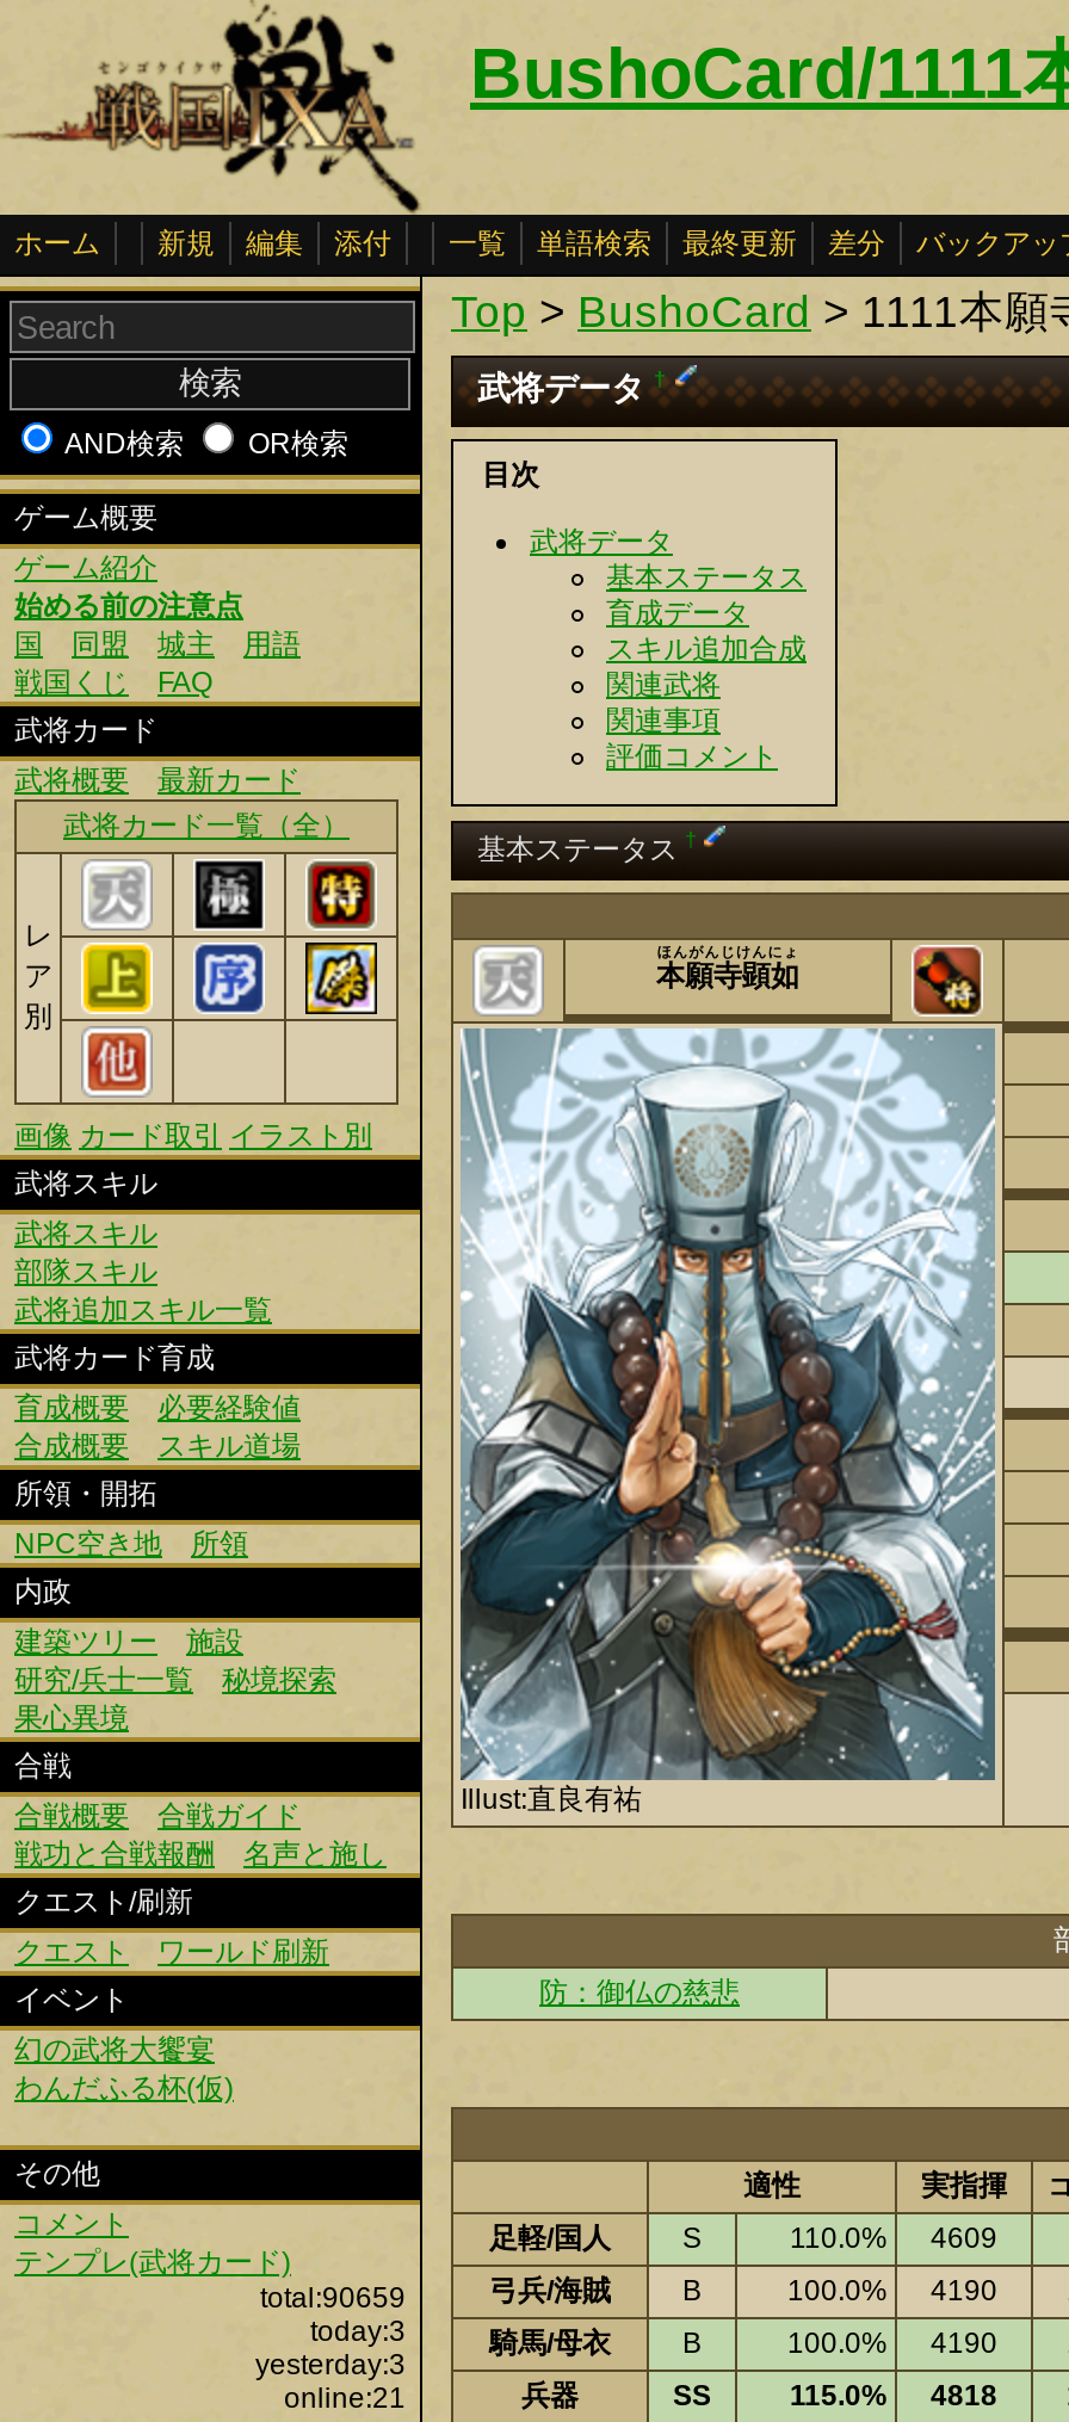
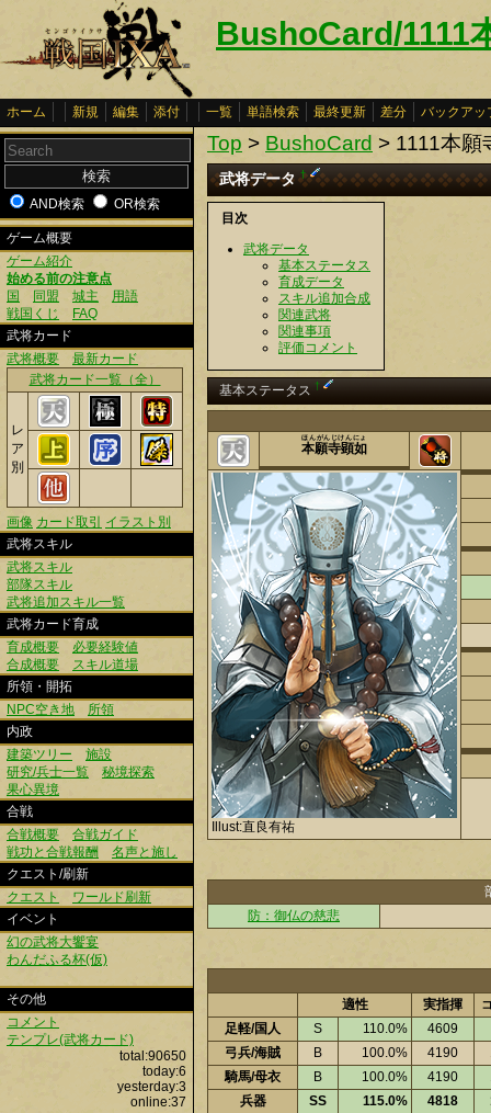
- total:90659
- today:3
+ total:90650
+ today:6

- online:21
+ online:37
